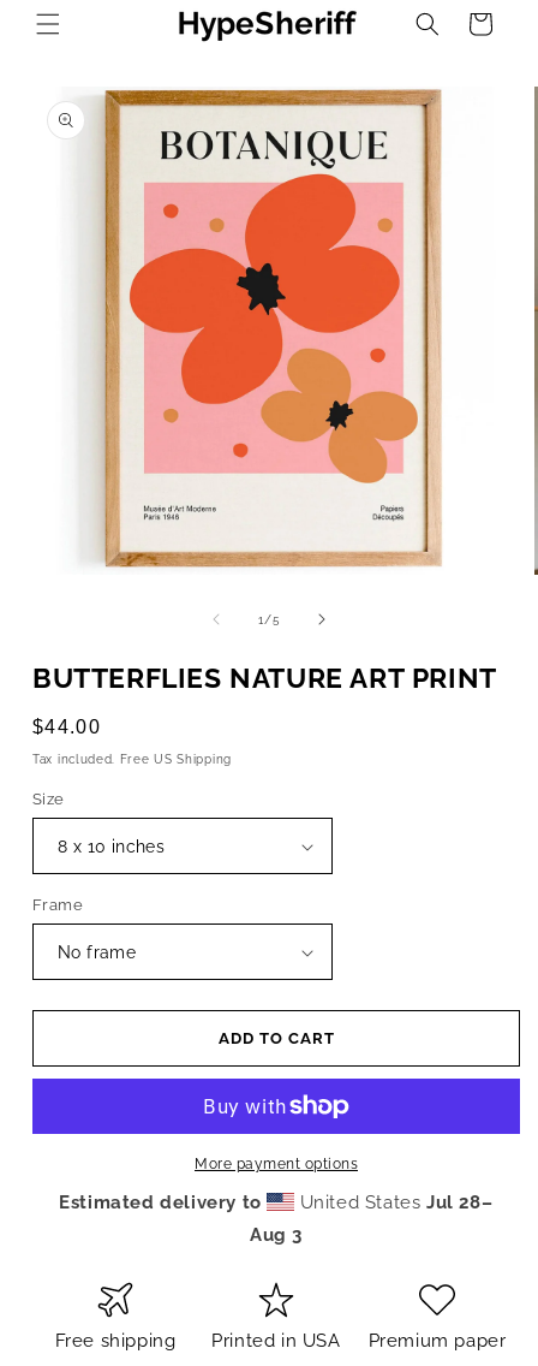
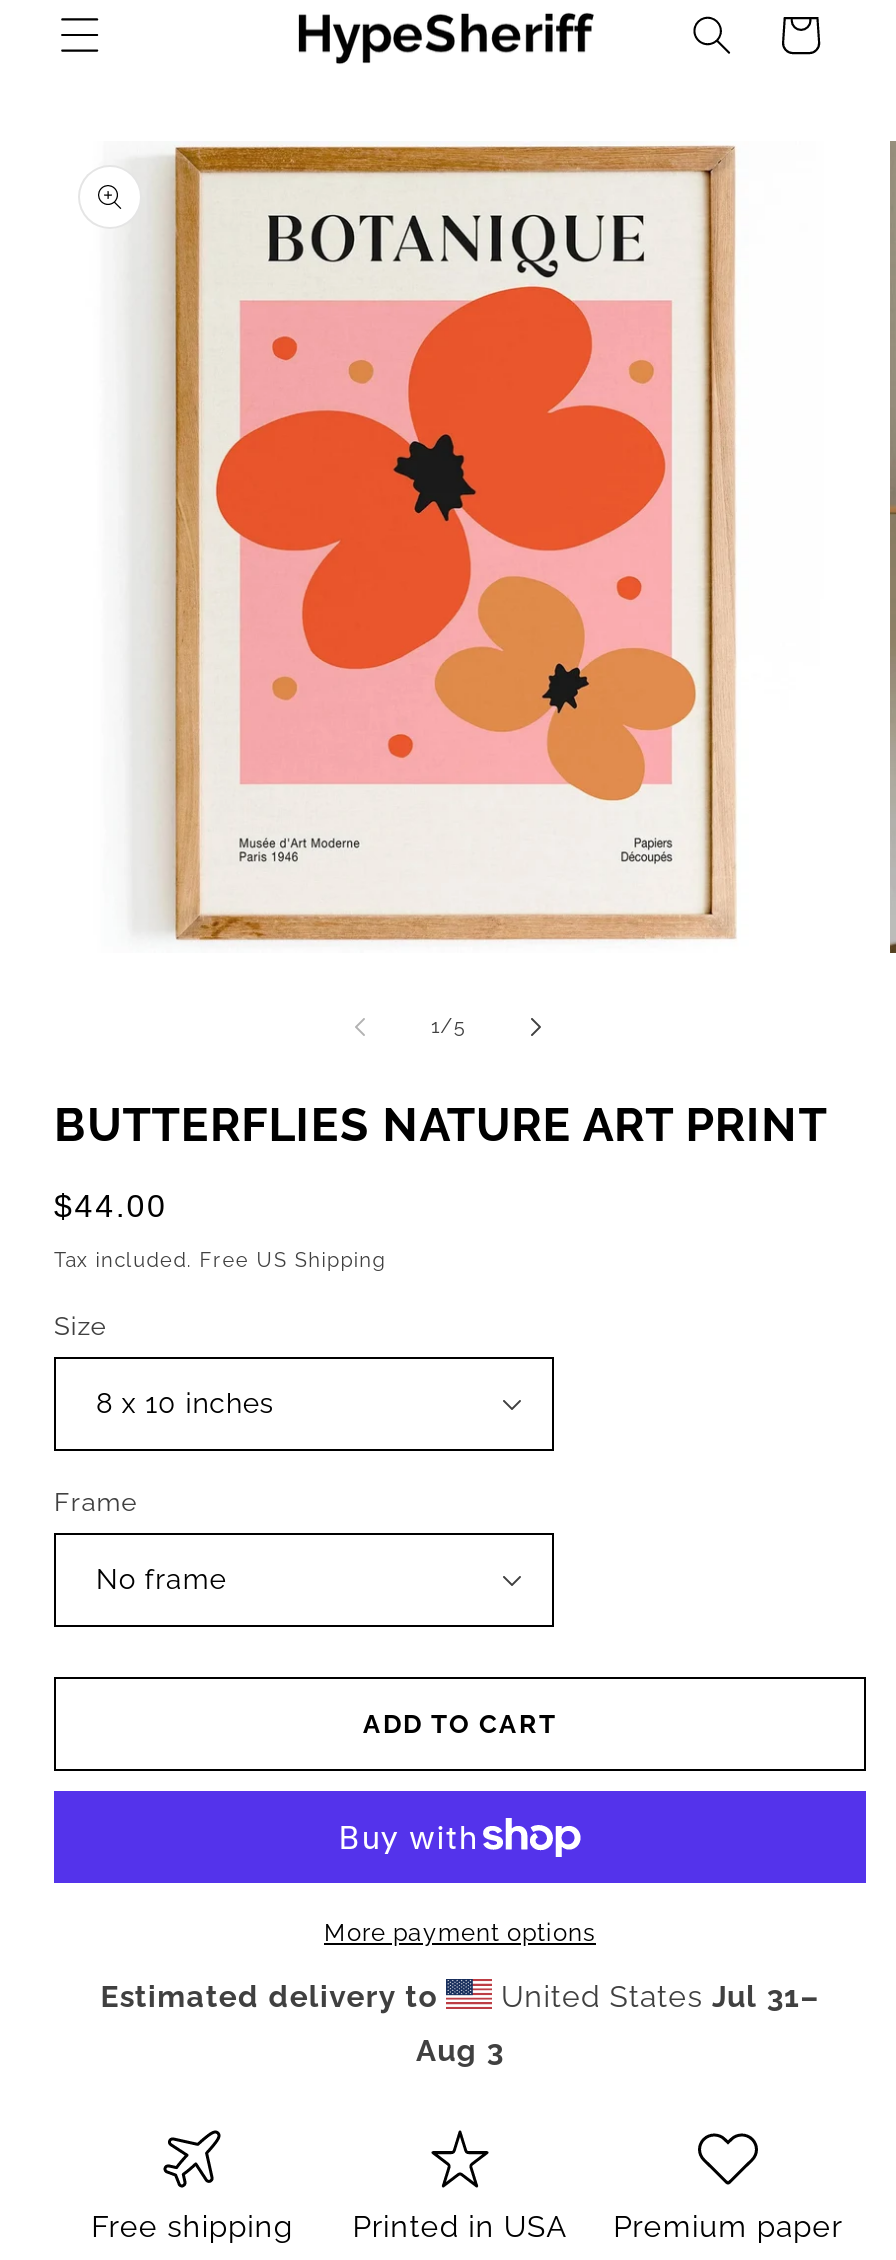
- United States Jul 28–
+ United States Jul 31–
